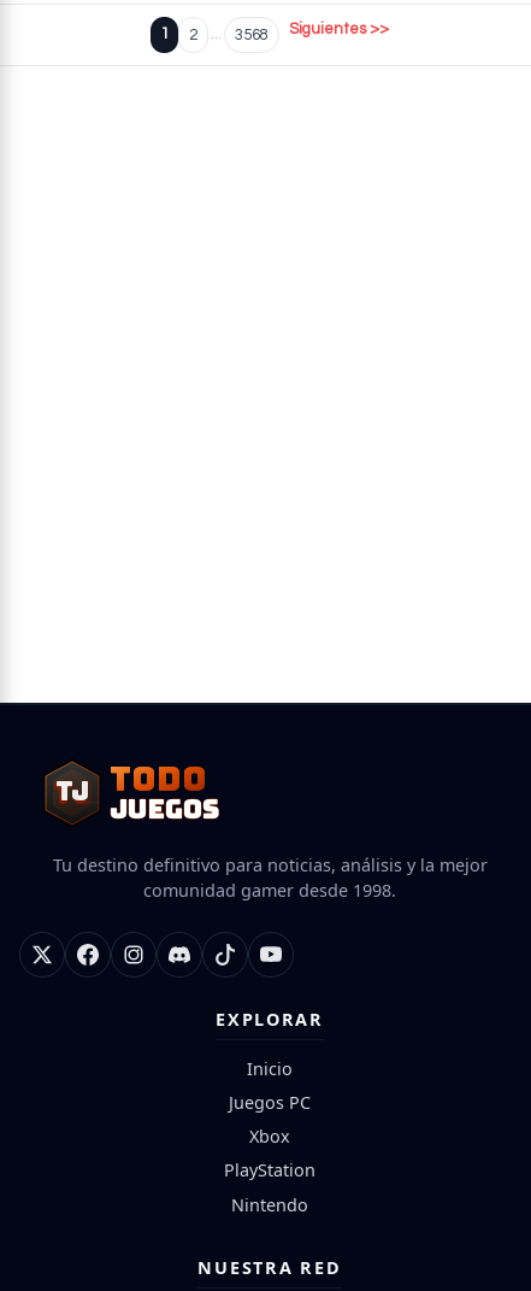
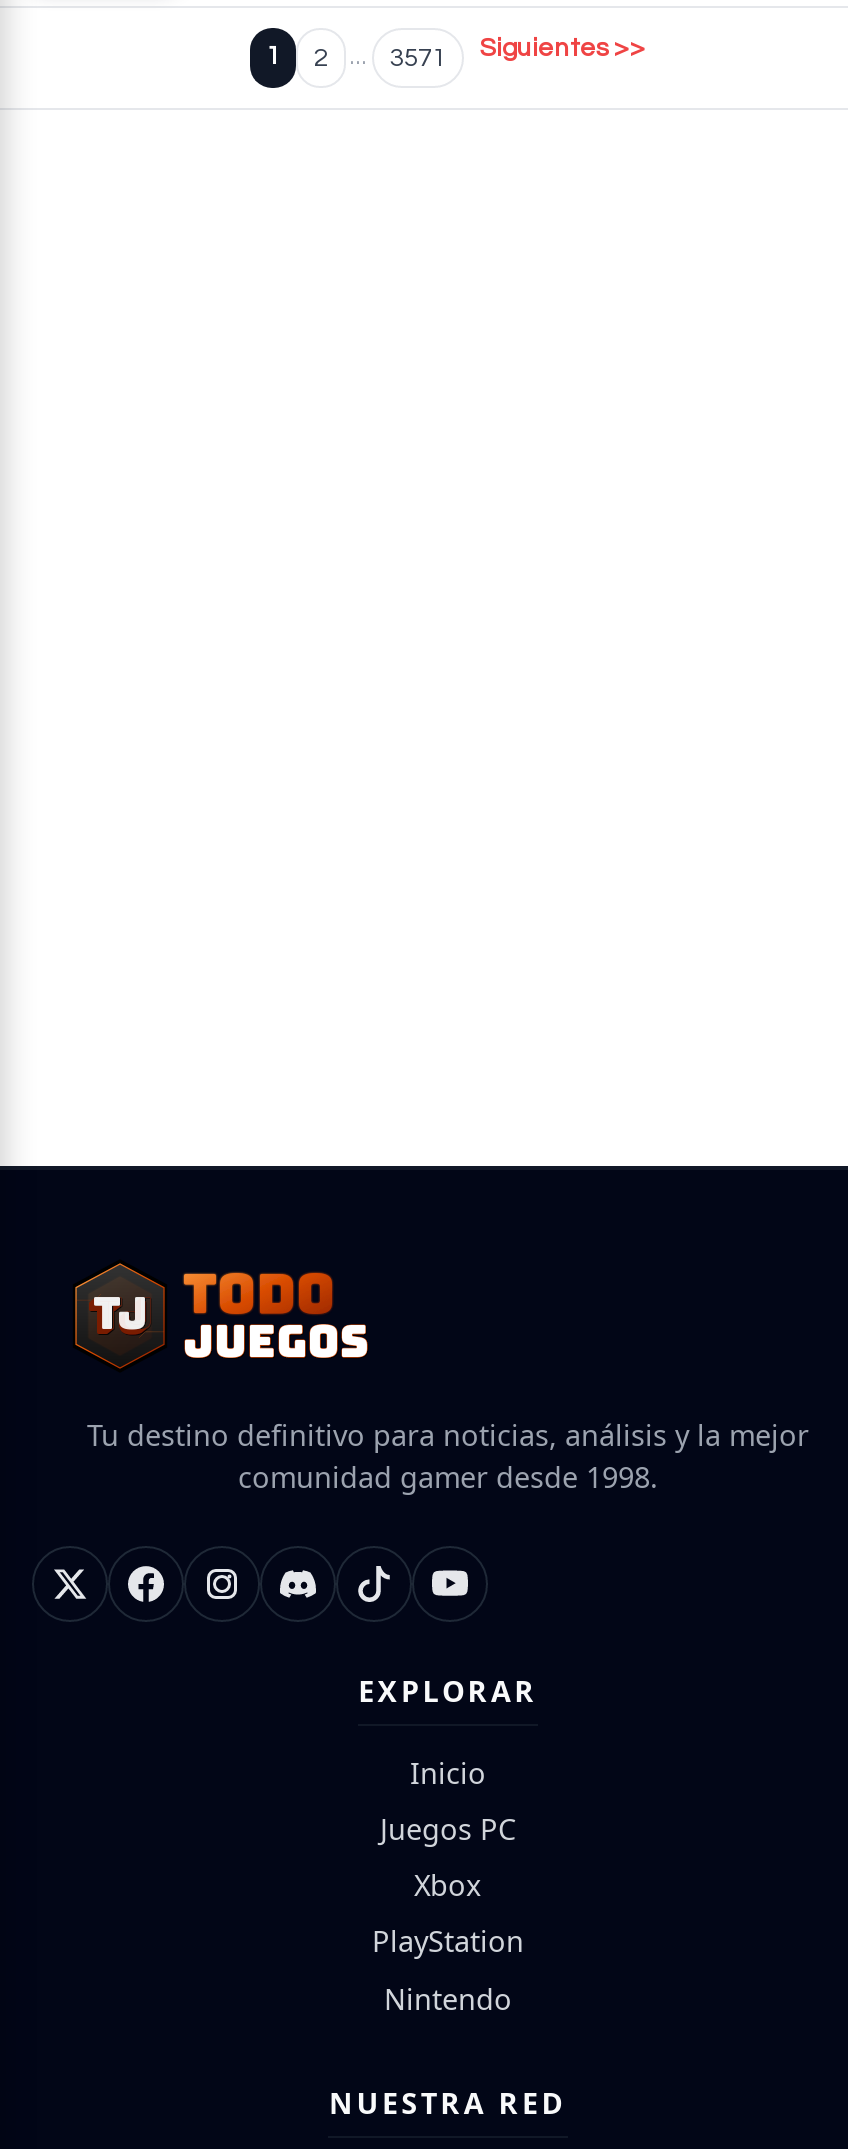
- 3568
+ 3571
